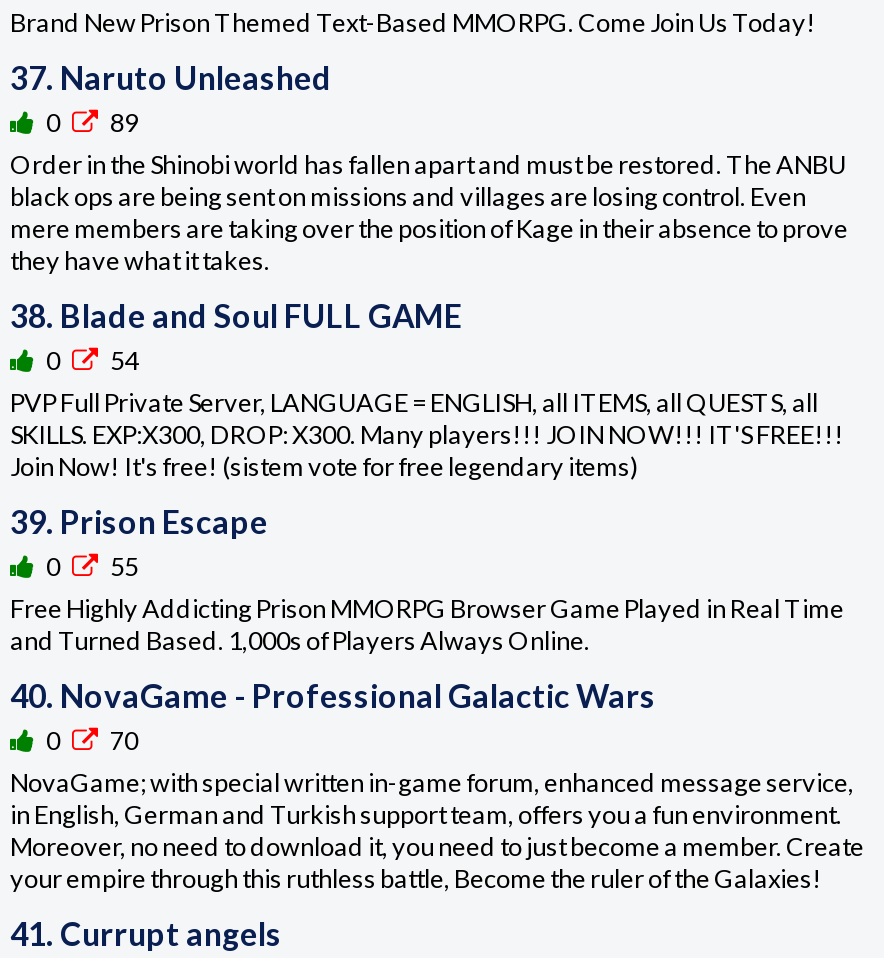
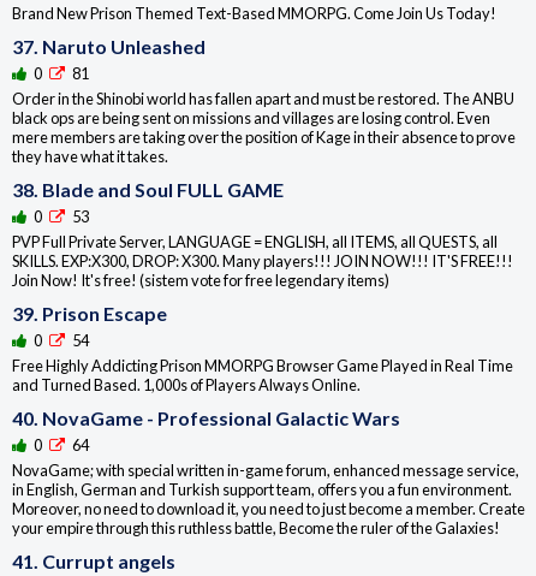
- 89
+ 81

- 54
+ 53

- 55
+ 54

- 70
+ 64
